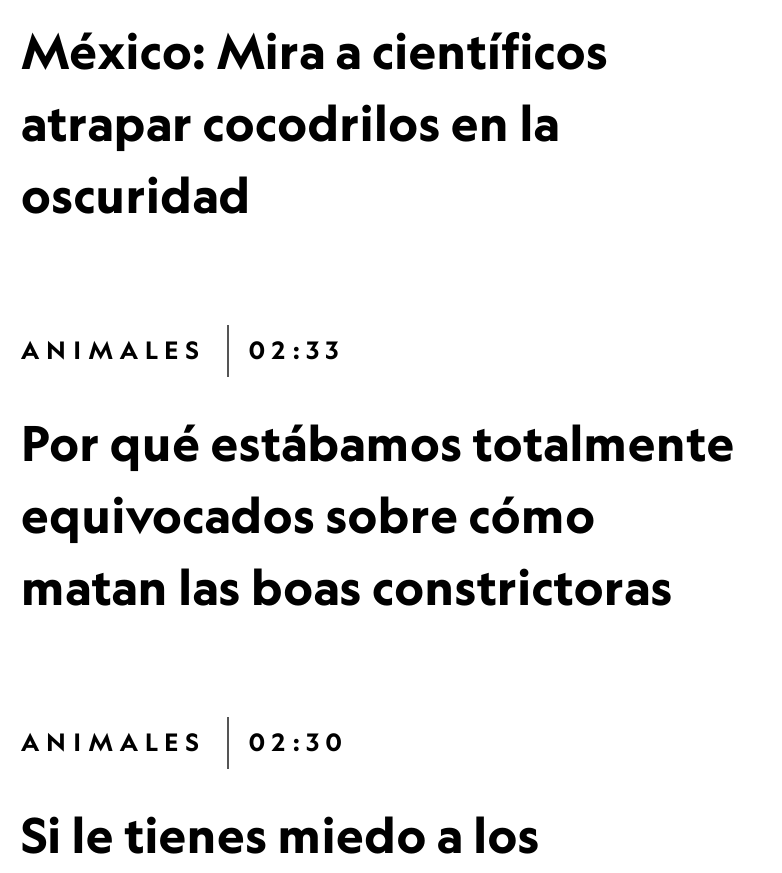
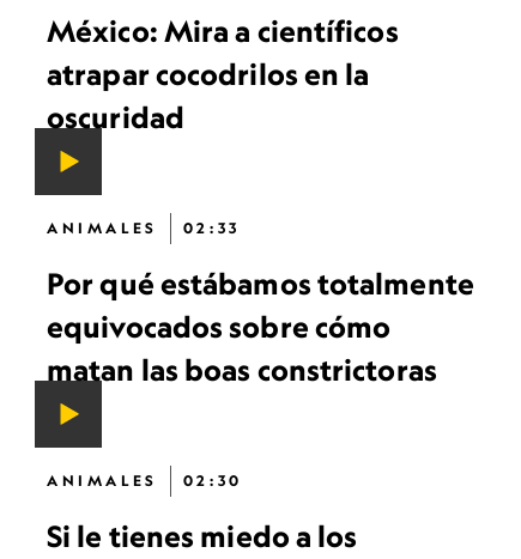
+ [image]

+ [image]
